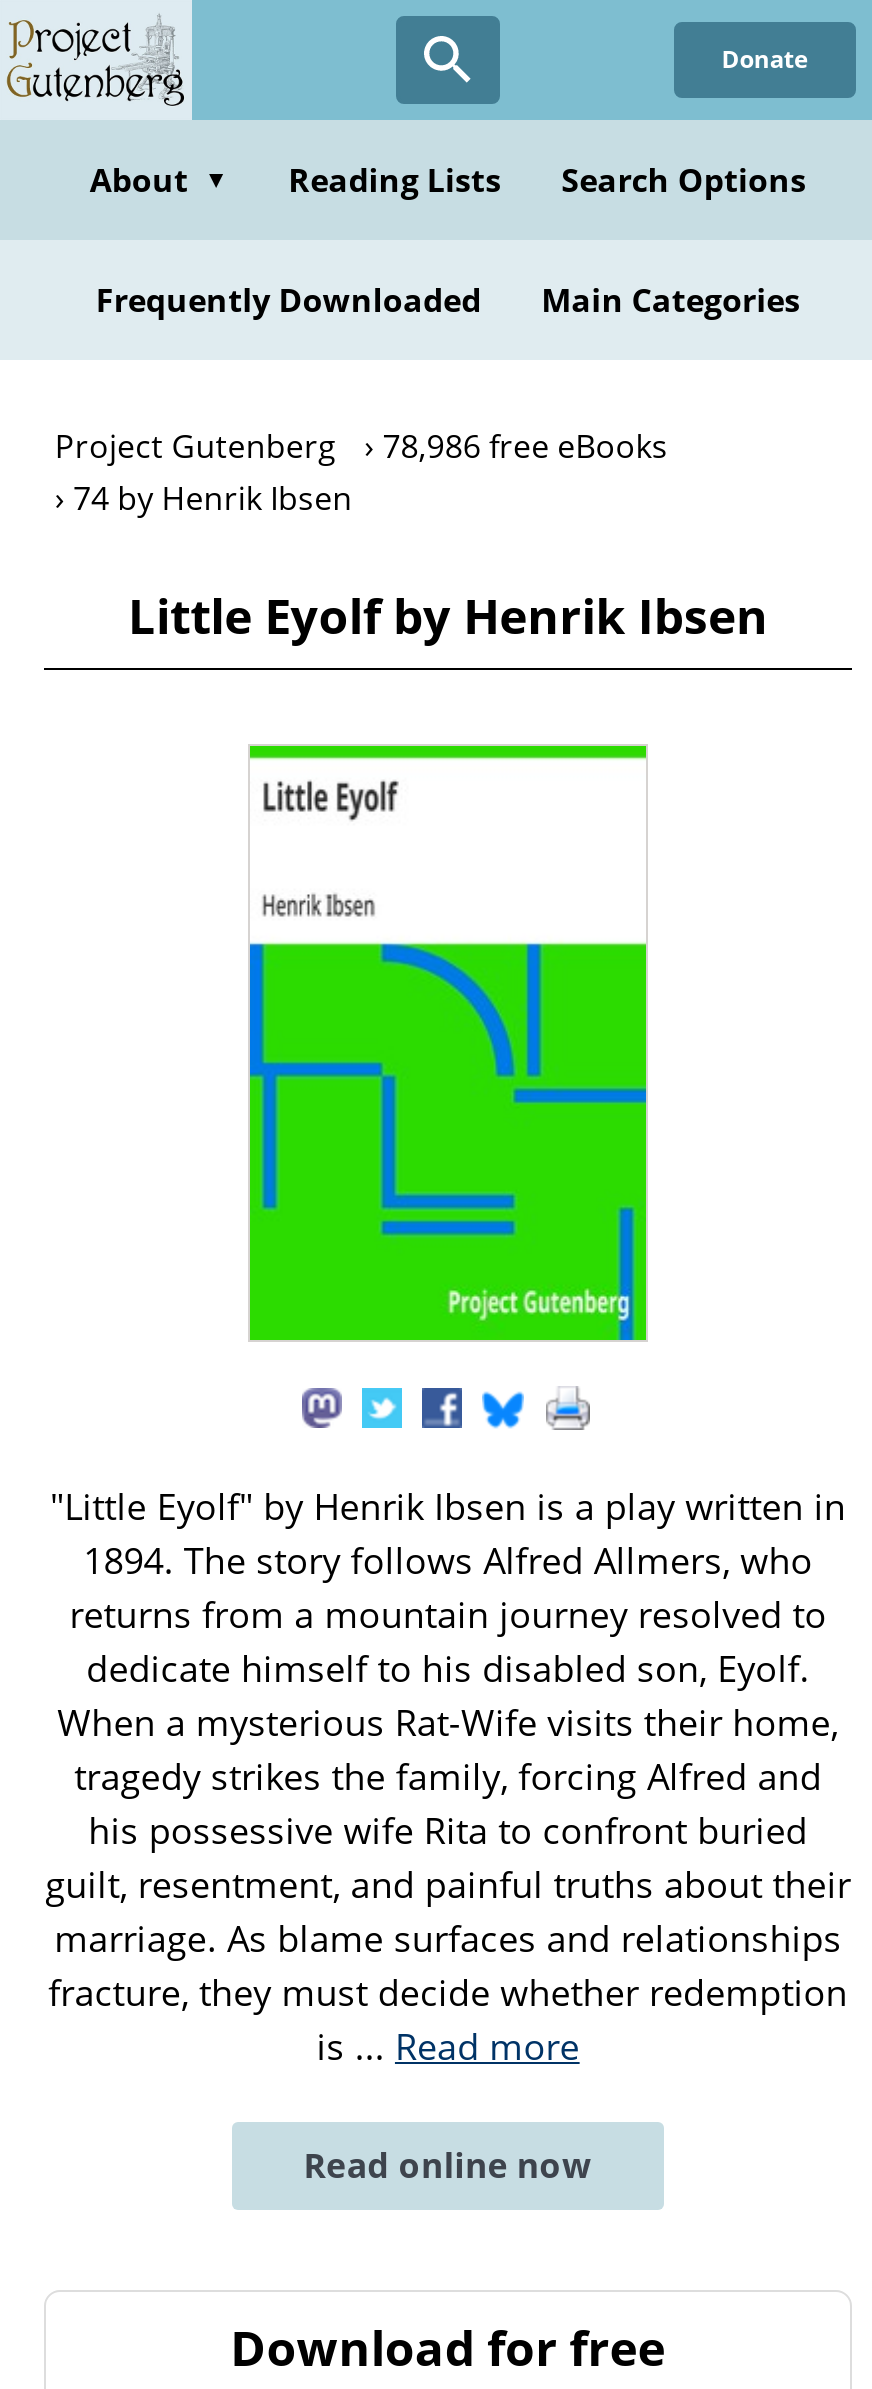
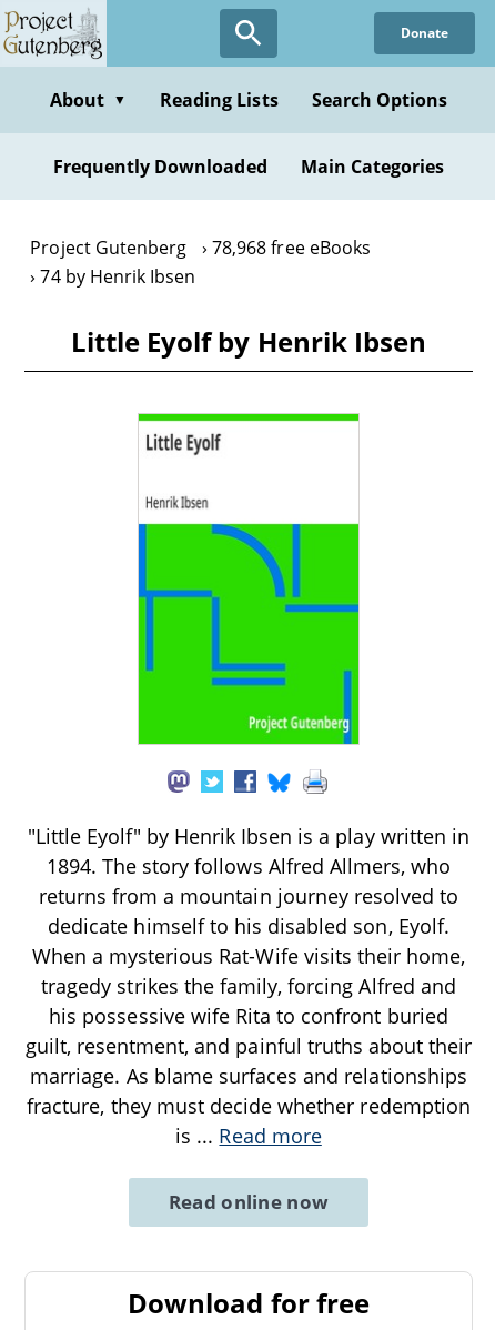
- Project Gutenberg 78,986 free eBooks
+ Project Gutenberg 78,968 free eBooks
